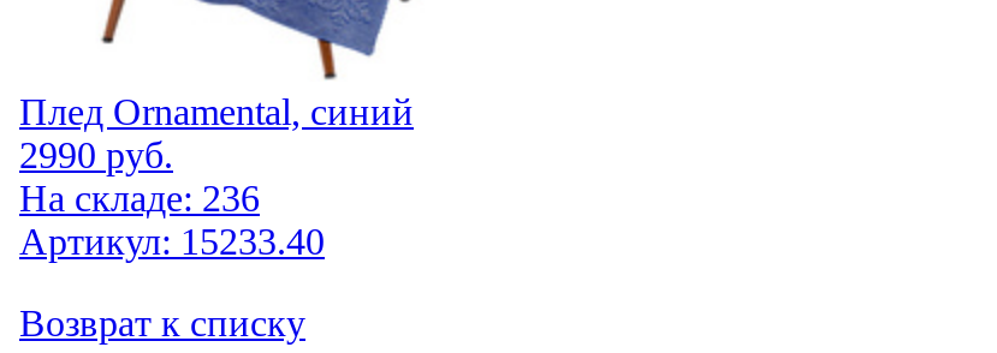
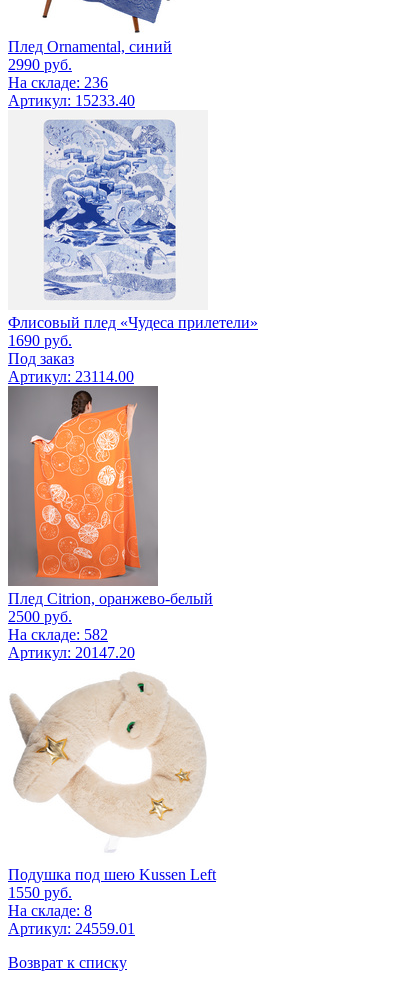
+ [image]
+ Плед Citrion, оранжево-белый
+ 2500руб.
+ На складе: 582
+ Артикул: 20147.20

+ [image]
+ Флисовый плед «Чудеса прилетели»
+ 1690 руб.
+ Под заказ
+ Артикул: 23114.00

+ [image]
+ Подушка под шею Kussen Left
+ 1550 руб.
+ На складе: 8
+ Артикул: 24559.01
